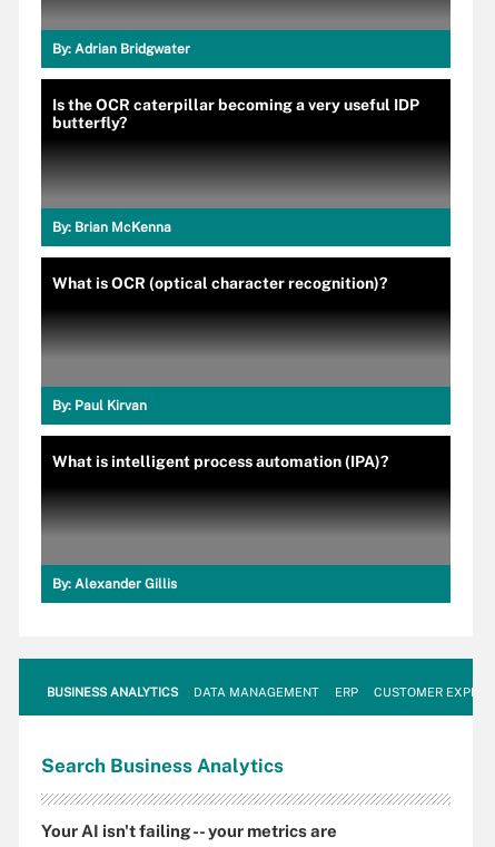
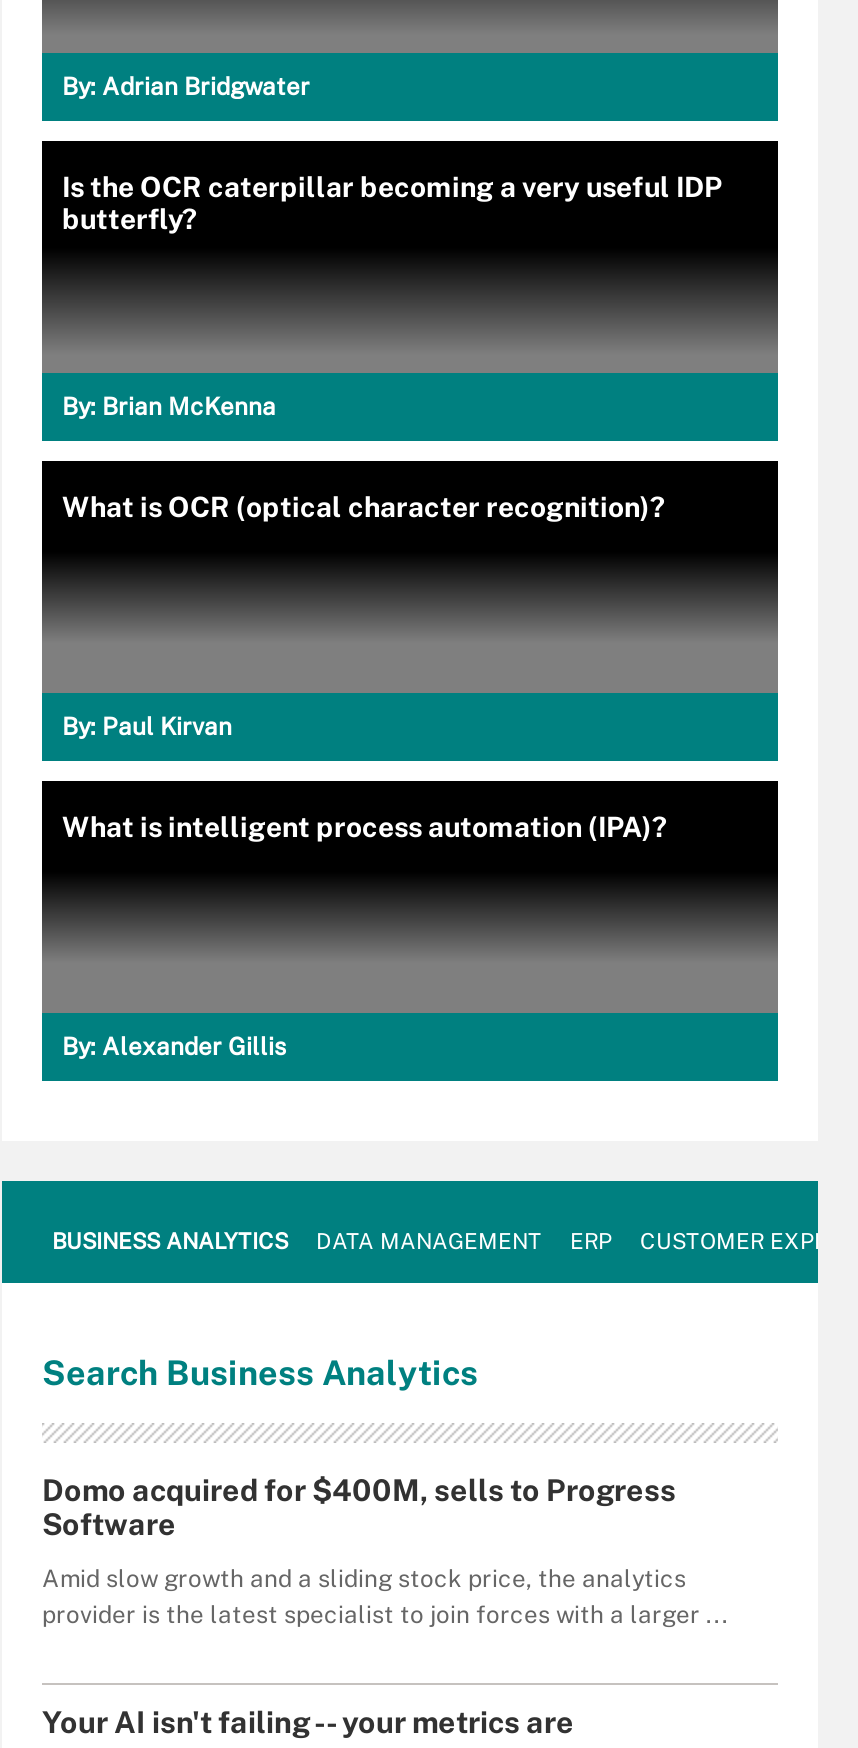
+ Domo acquired for $400M, sells to Progress
+ Software
+ Amid slow growth and a sliding stock price, the analytics
+ provider is the latest specialist to join forces with a larger ...
